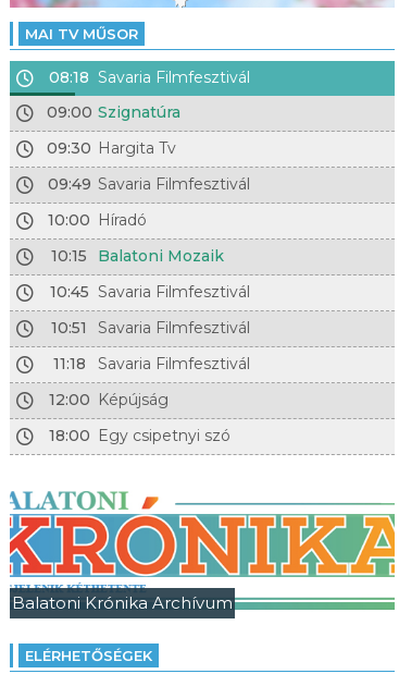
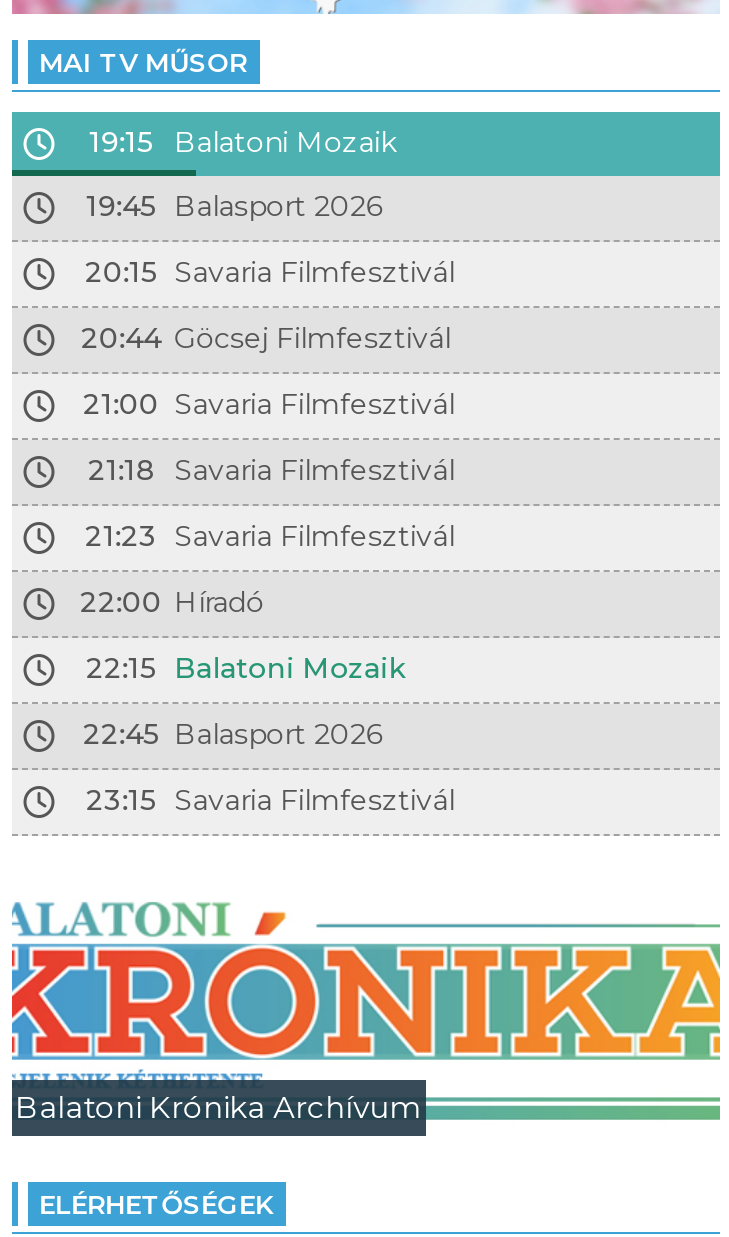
- 08:18 Savaria Filmfesztivál
+ 19:15 Balatoni Mozaik

- 09:00 Szignatúra
+ 19:45 Balasport 2026

- 09:30 Hargita Tv
+ 20:15 Savaria Filmfesztivál

- 09:49 Savaria Filmfesztivál
+ 20:44 Göcsej Filmfesztivál

- 10:00 Híradó
+ 21:00 Savaria Filmfesztivál

- 10:15 Balatoni Mozaik
+ 21:18 Savaria Filmfesztivál

- 10:45 Savaria Filmfesztivál
+ 21:23 Savaria Filmfesztivál

- 10:51 Savaria Filmfesztivál
+ 22:00 Híradó

- 11:18
- Savaria Filmfesztivál
+ 22:15 Balatoni Mozaik

- 12:00 Képújság
+ 22:45 Balasport 2026

- 18:00 Egy csipetnyi szó
+ 23:15 Savaria Filmfesztivál
